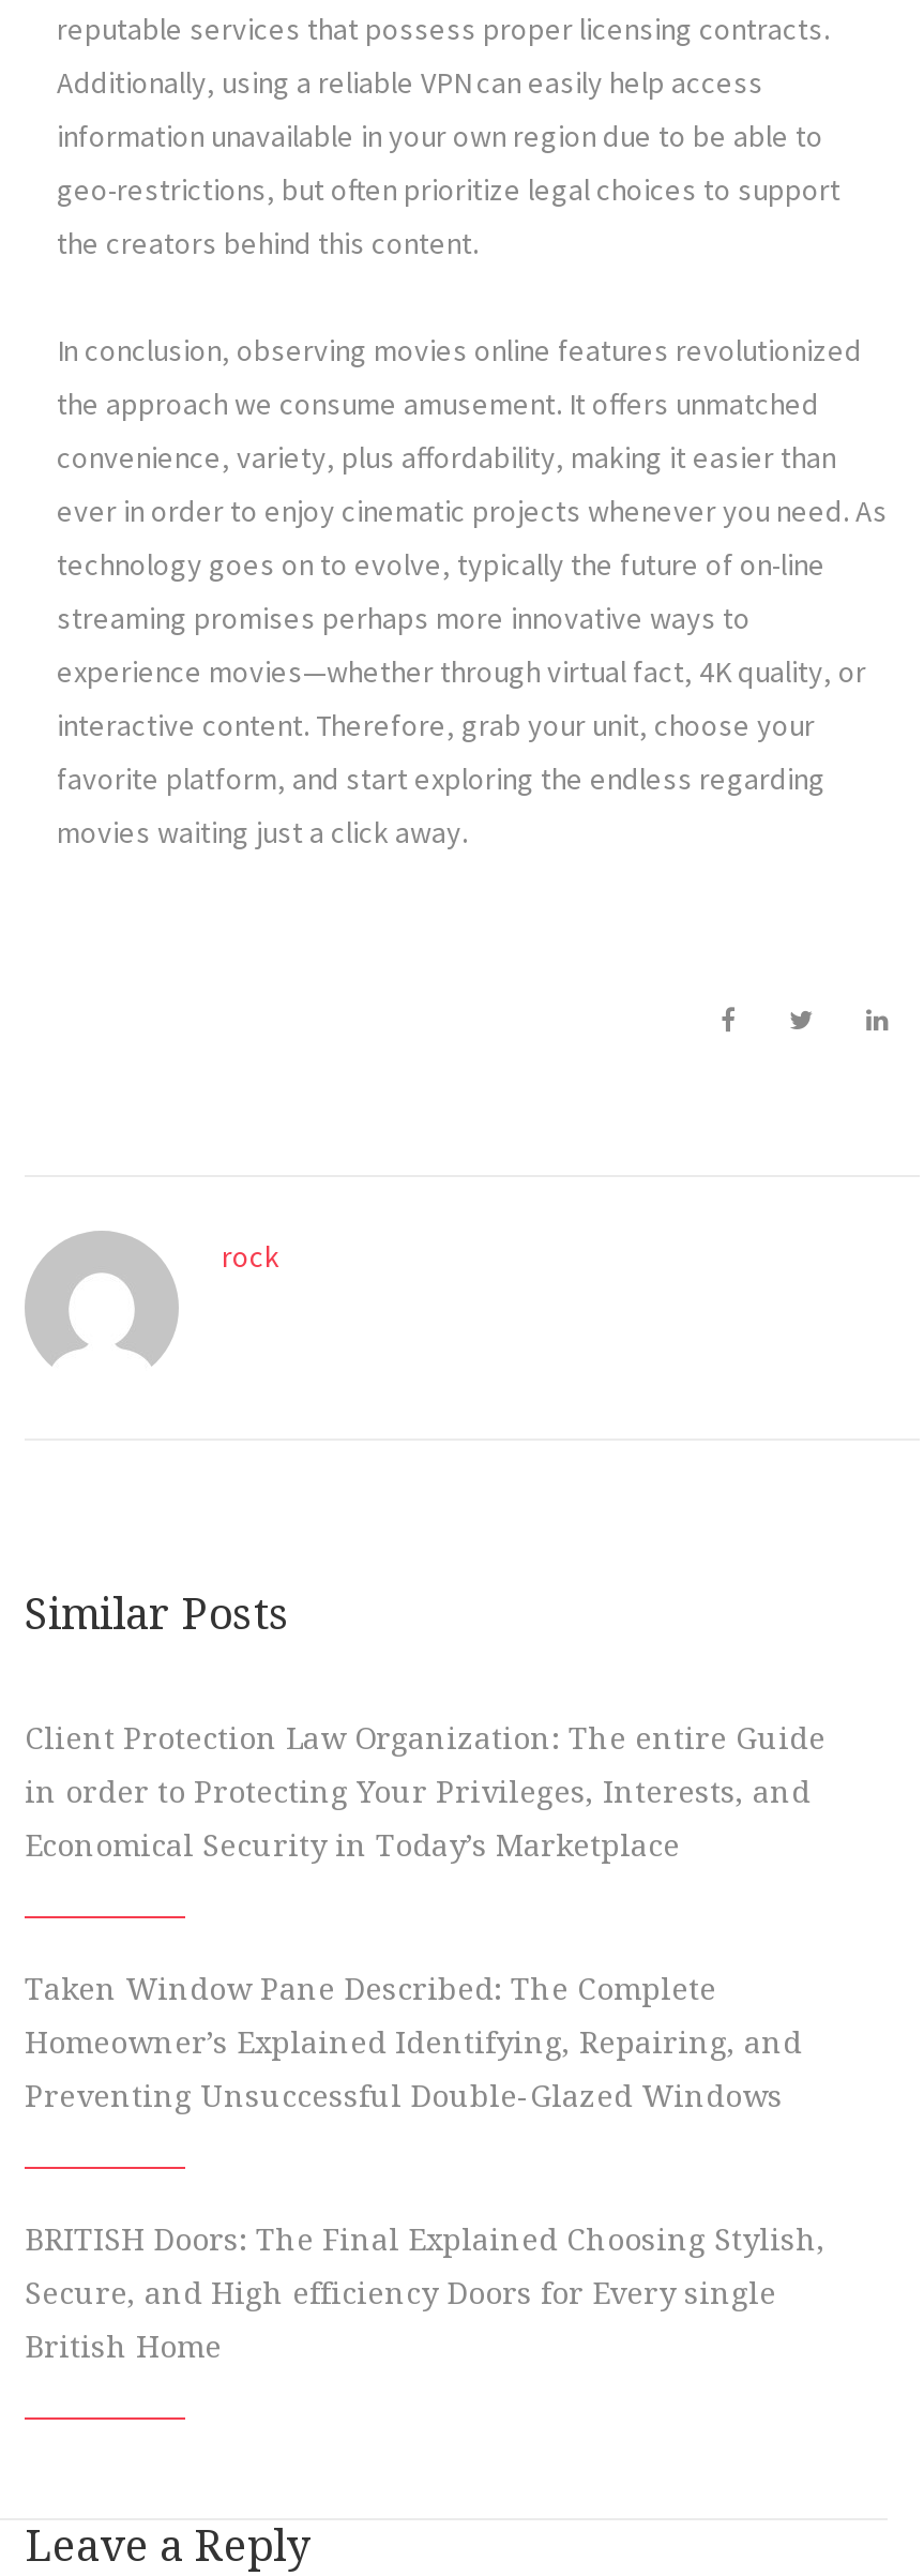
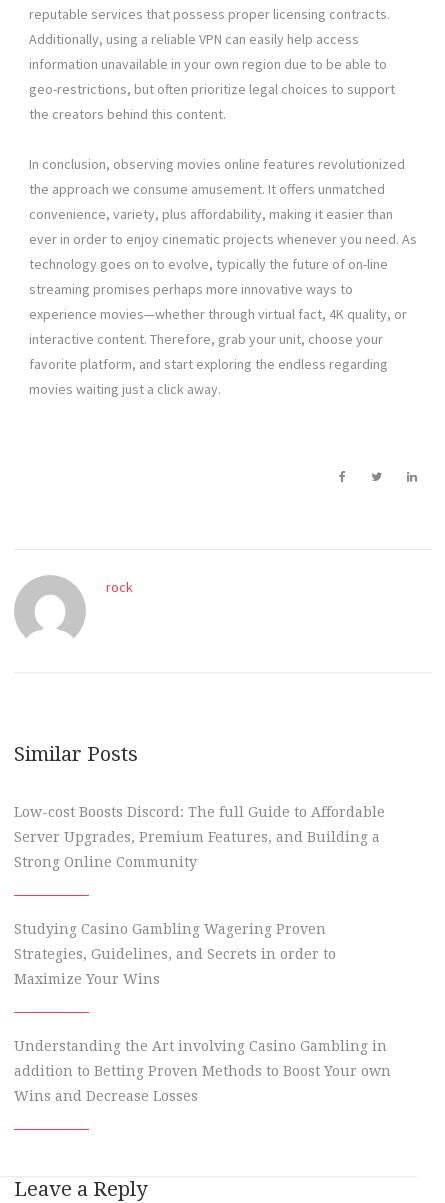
- Client Protection Law Organization: The entire Guide
+ Low-cost Boosts Discord: The full Guide to Affordable

- in order to Protecting Your Privileges, Interests, and
+ Server Upgrades, Premium Features, and Building a

- Economical Security in Today’s Marketplace
+ Strong Online Community

- Taken Window Pane Described: The Complete
+ Studying Casino Gambling Wagering Proven

- Homeowner’s Explained Identifying, Repairing, and
+ Strategies, Guidelines, and Secrets in order to

- Preventing Unsuccessful Double-Glazed Windows
+ Maximize Your Wins

- BRITISH Doors: The Final Explained Choosing Stylish,
+ Understanding the Art involving Casino Gambling in

- Secure, and High efficiency Doors for Every single
+ addition to Betting Proven Methods to Boost Your own

- British Home
+ Wins and Decrease Losses
